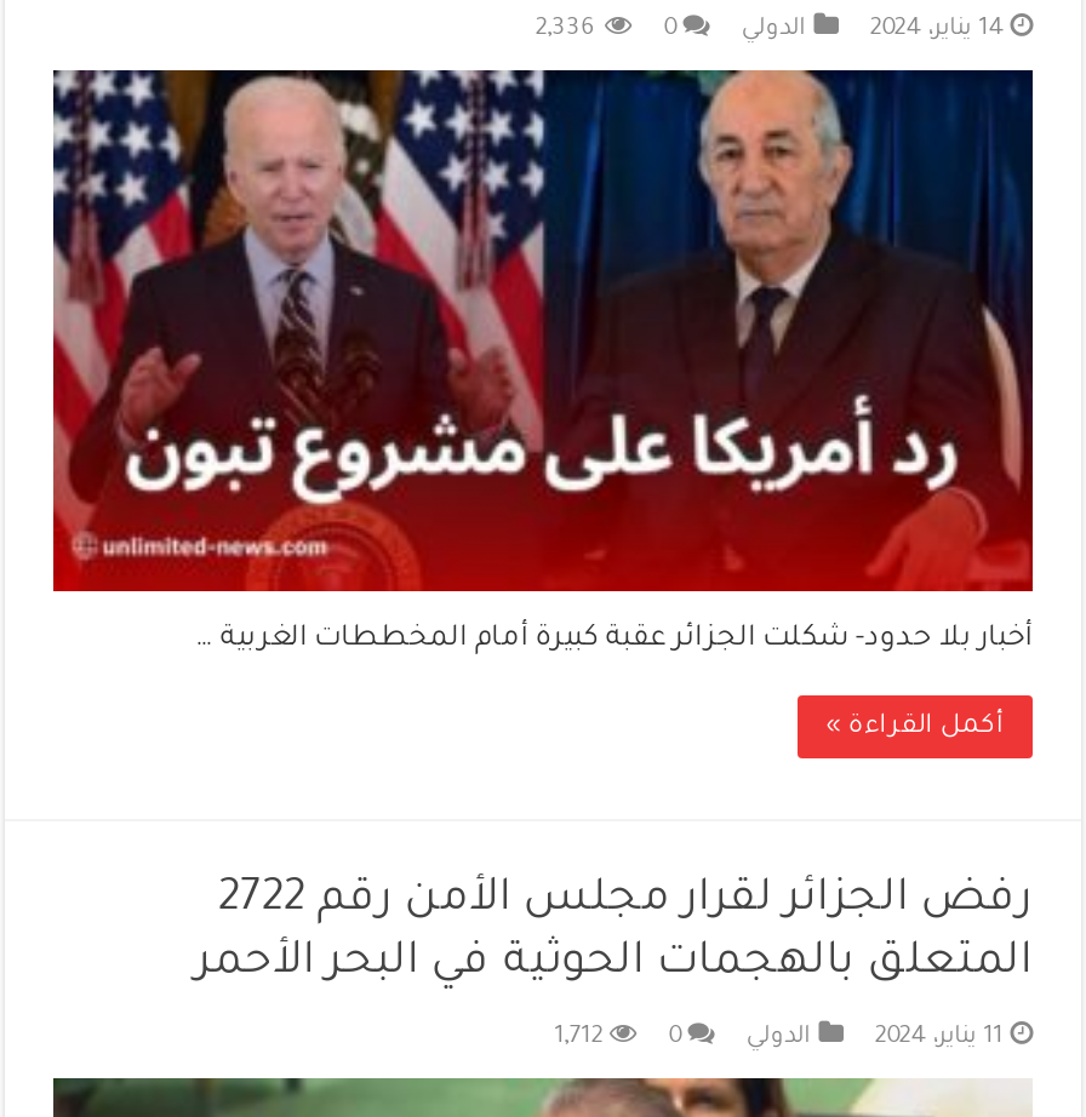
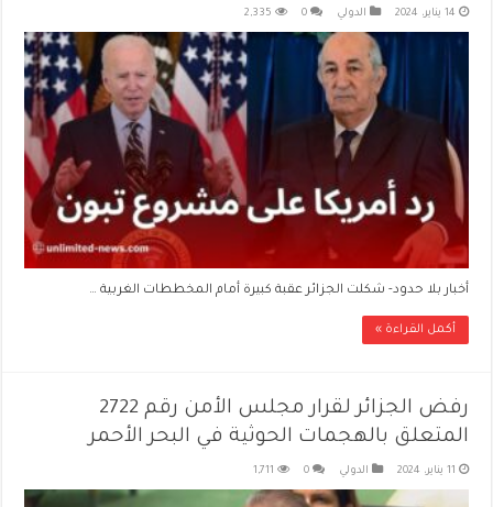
- 2,336
+ 2,335

- 1,712
+ 1,711
